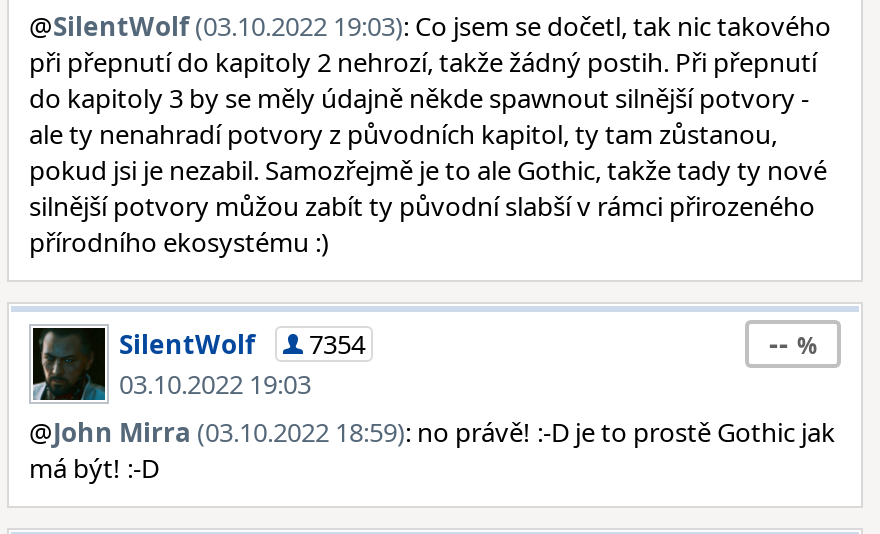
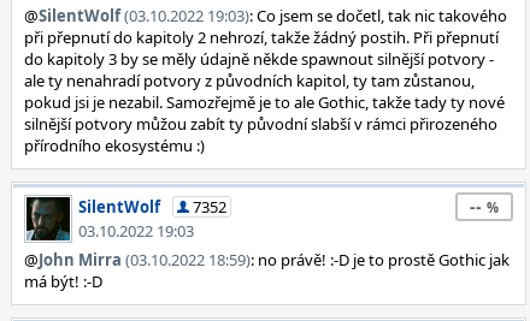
- SilentWolf 7354
+ SilentWolf 7352
